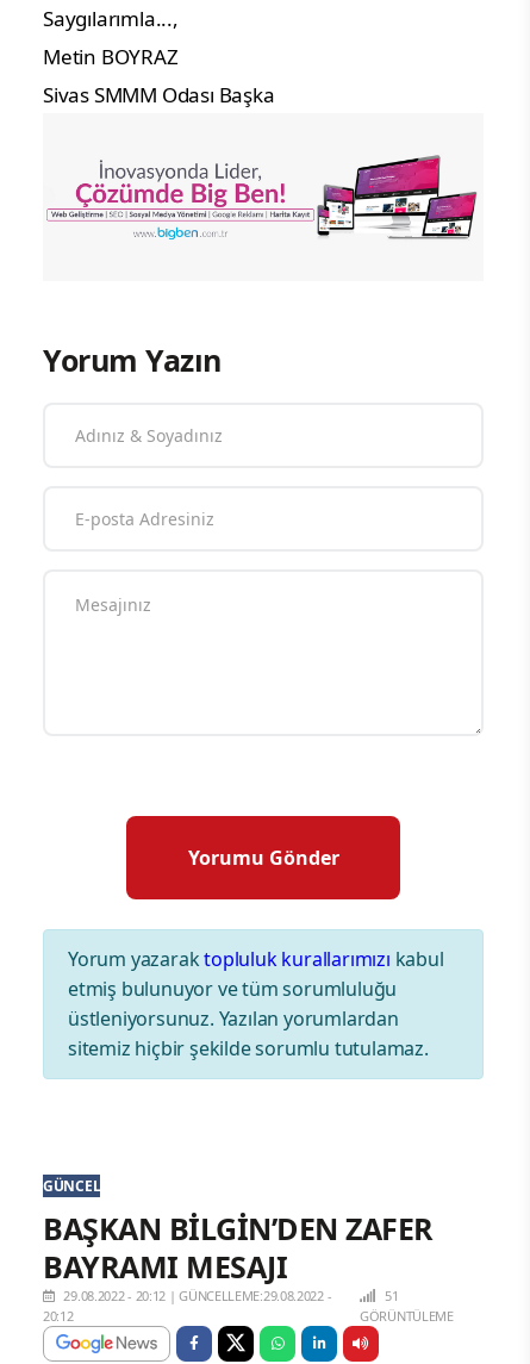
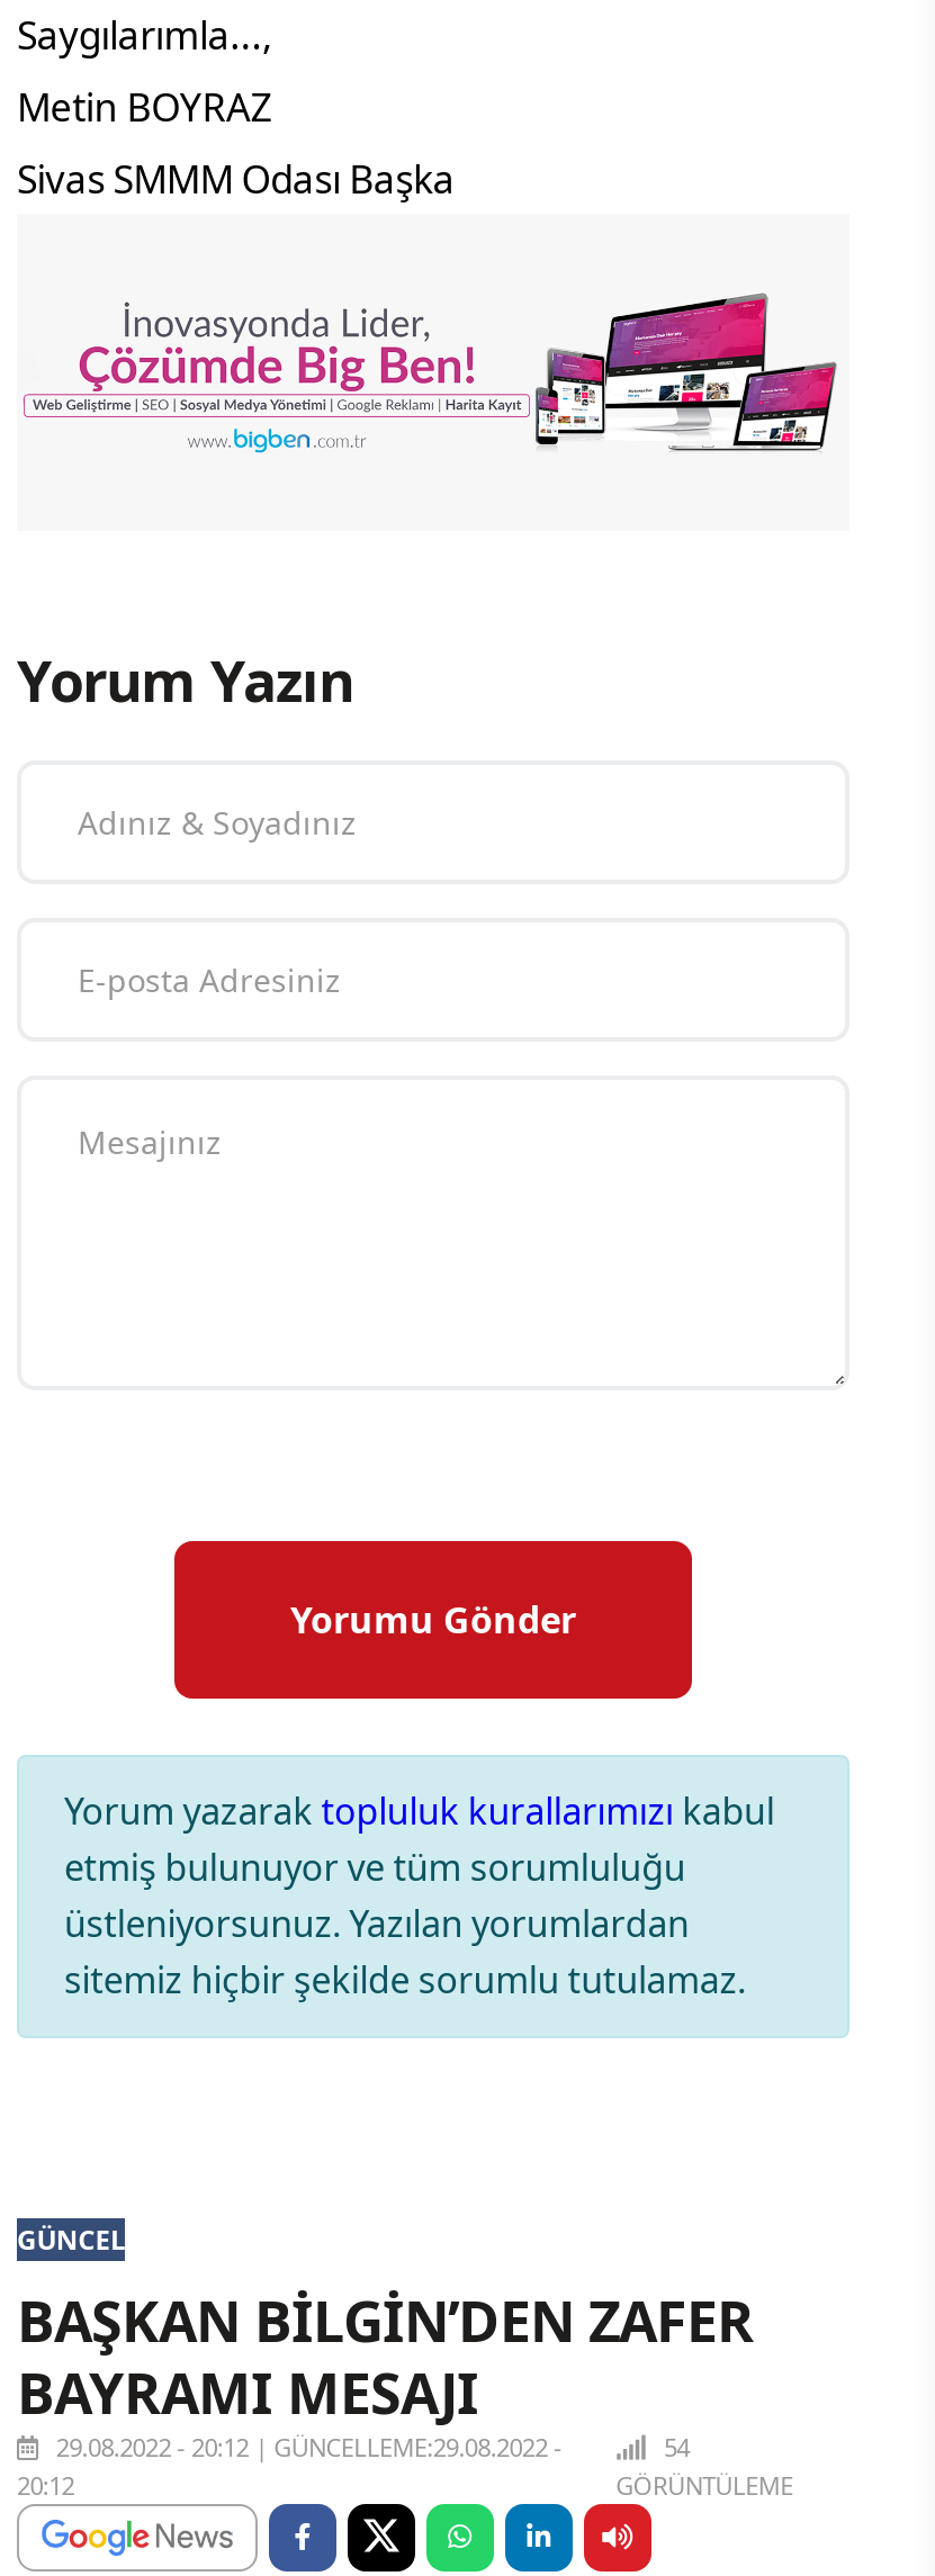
- 51
+ 54
